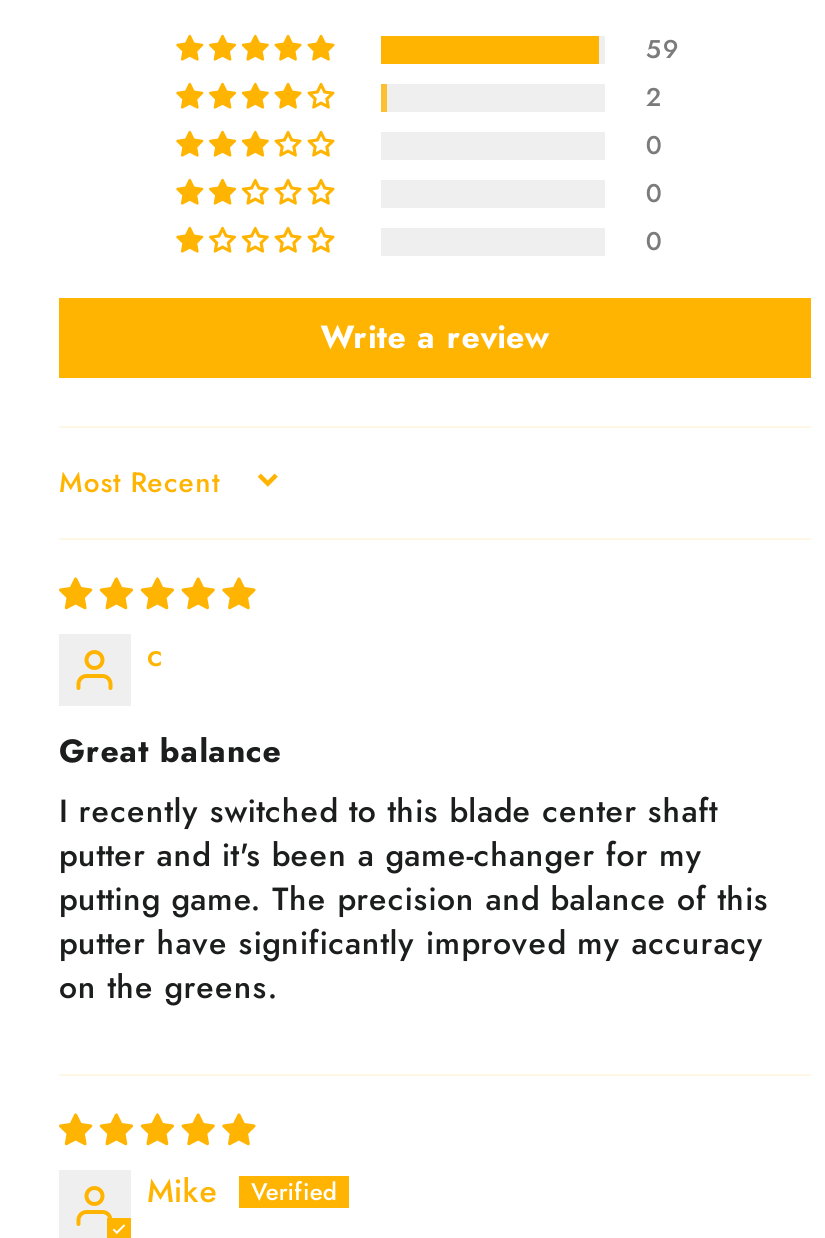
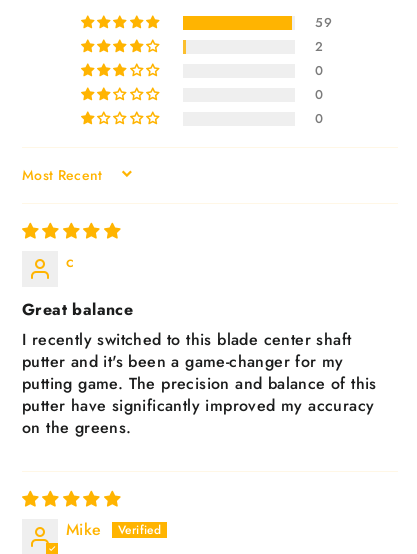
- Write a review
